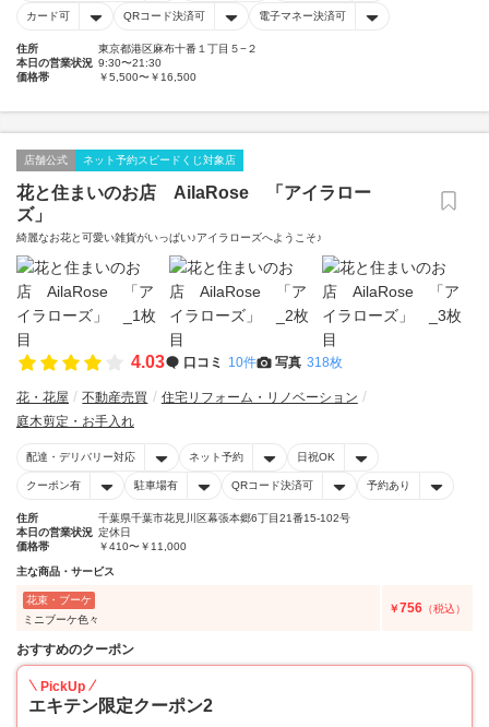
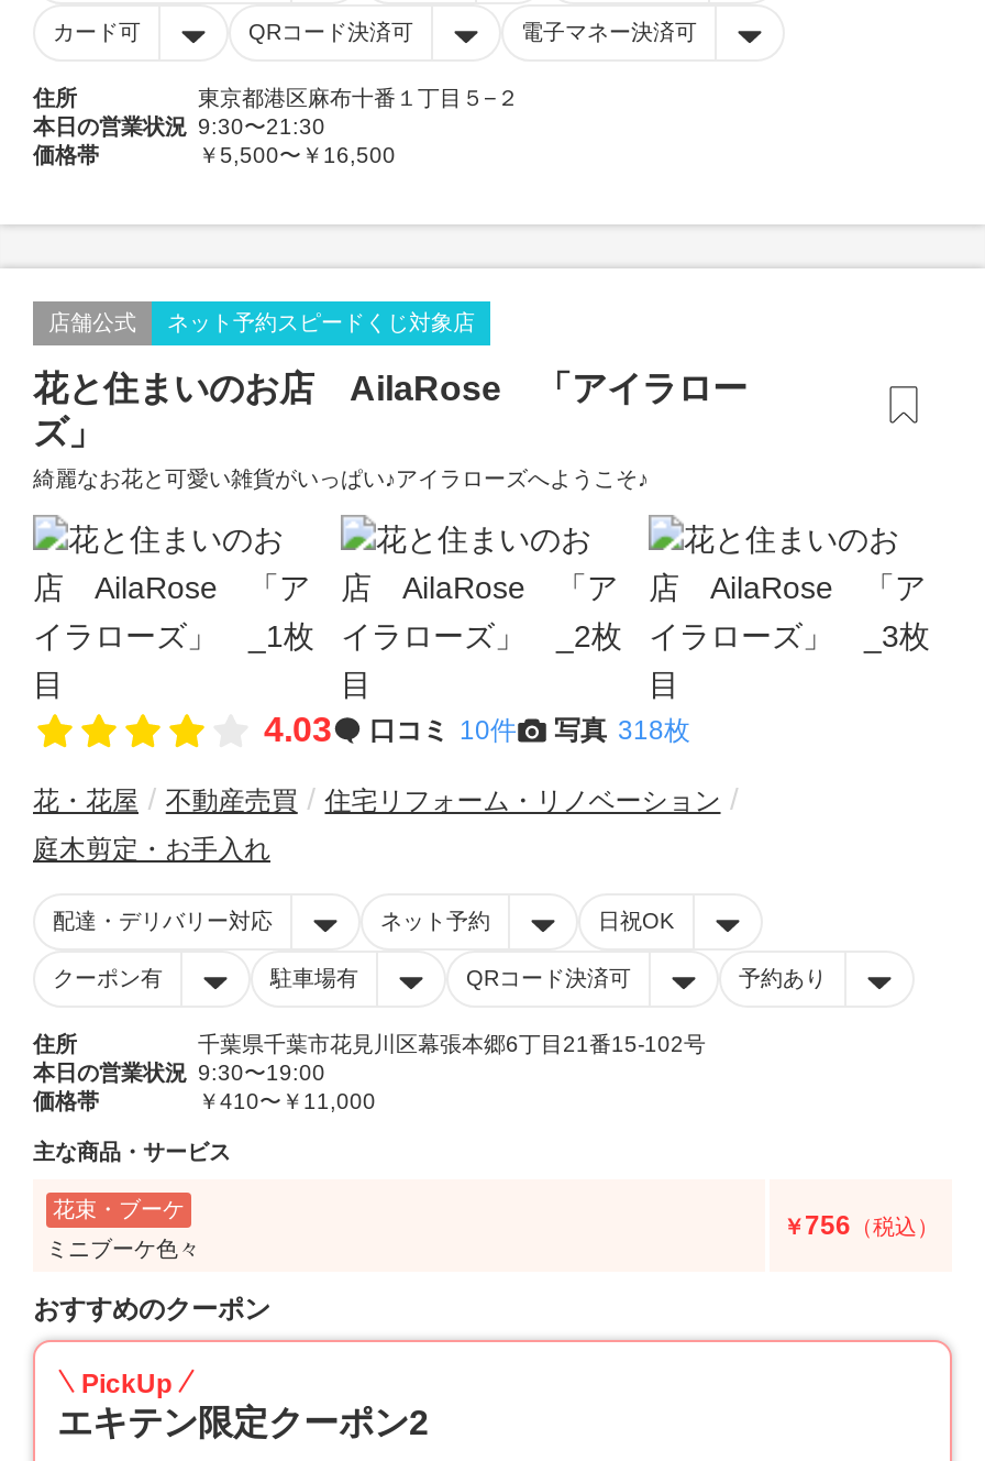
- 本日の営業状況 定休日
+ 本日の営業状況 9:30〜19:00
